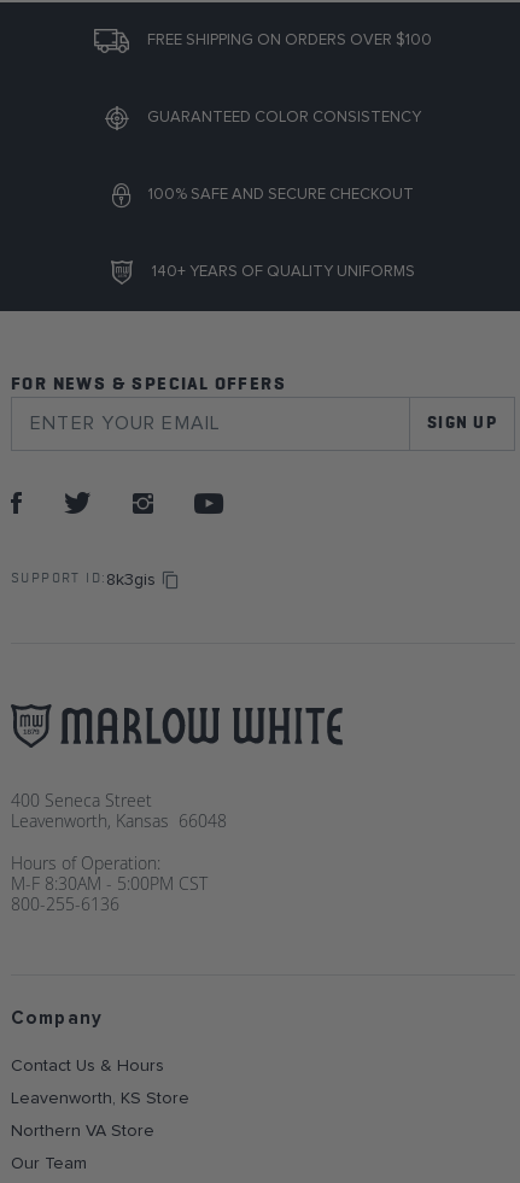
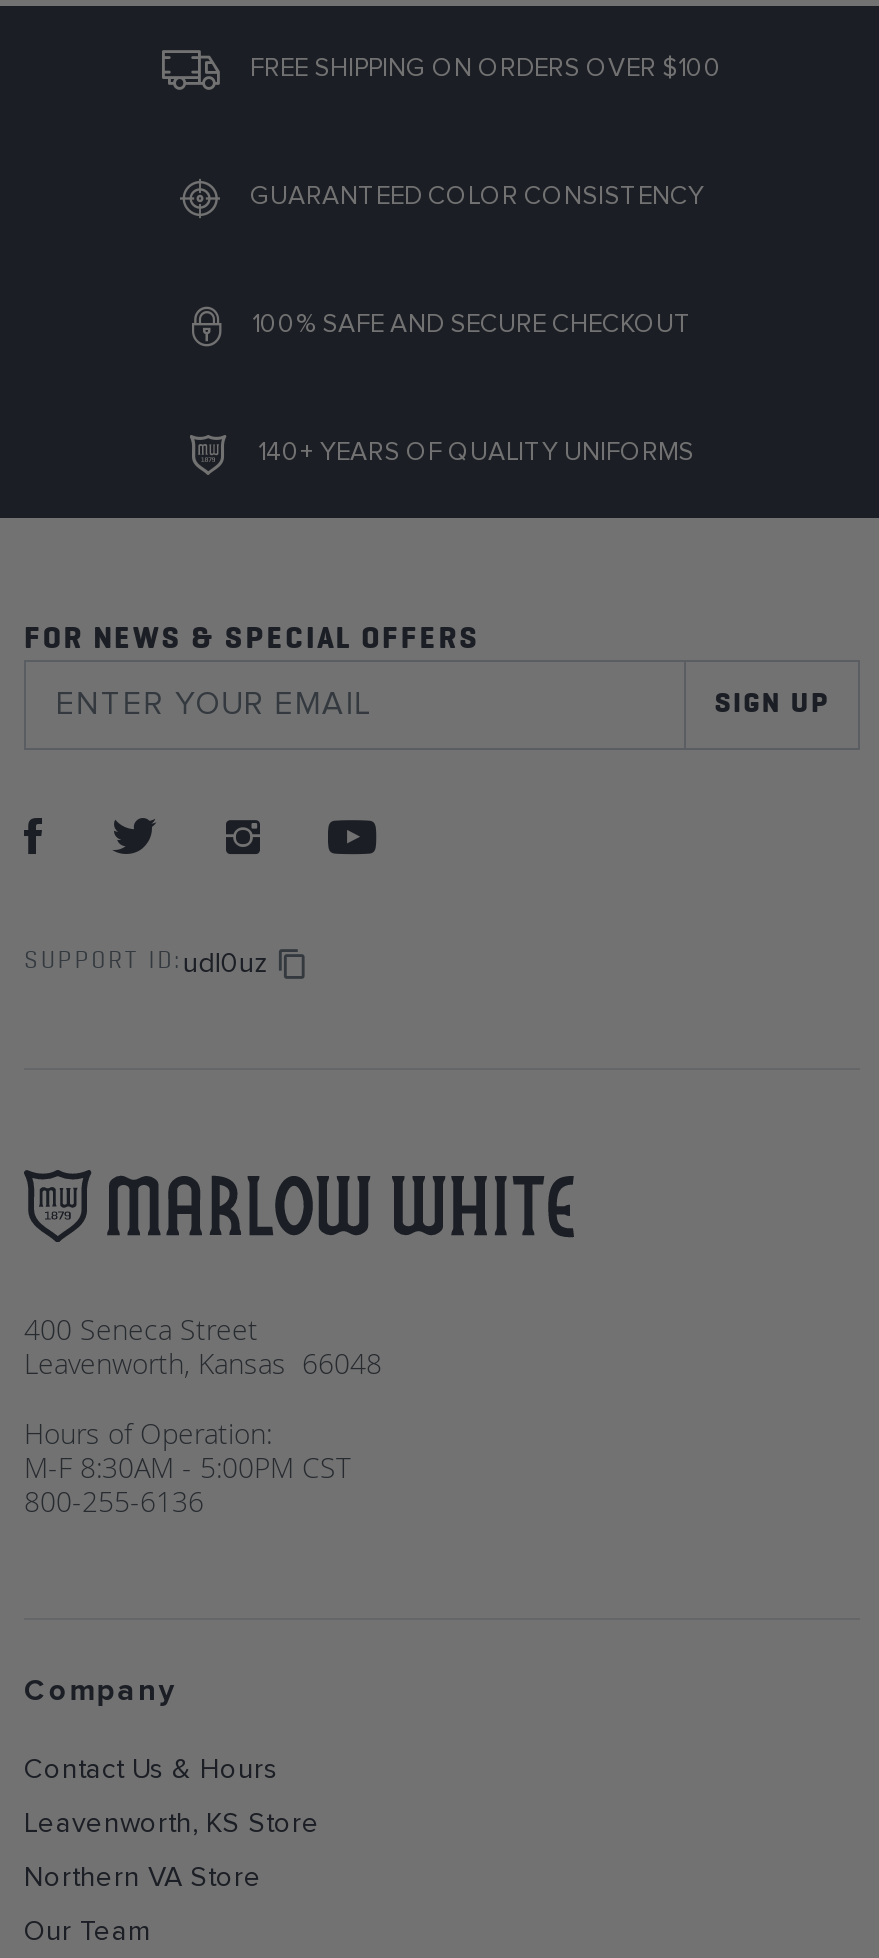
- SUPPORT ID: 8k3gis
+ SUPPORT ID: udl0uz
